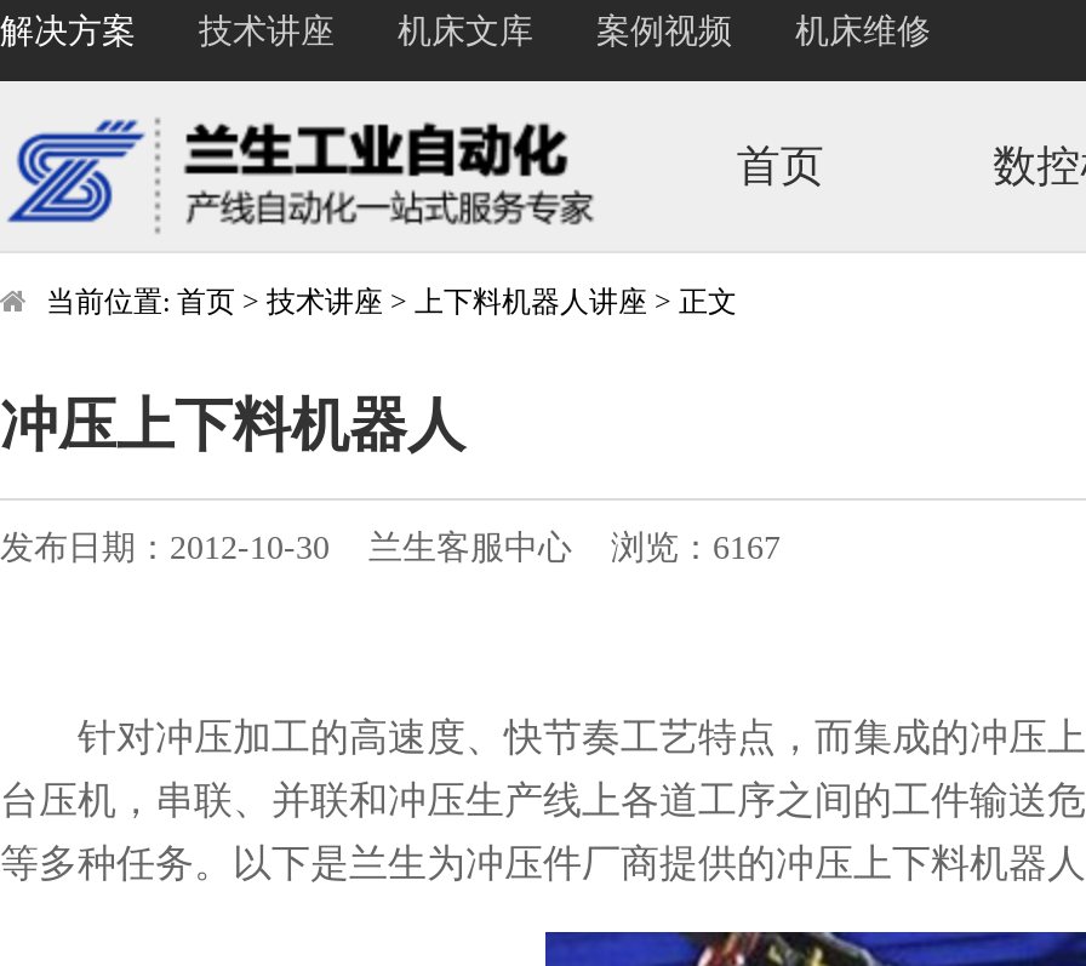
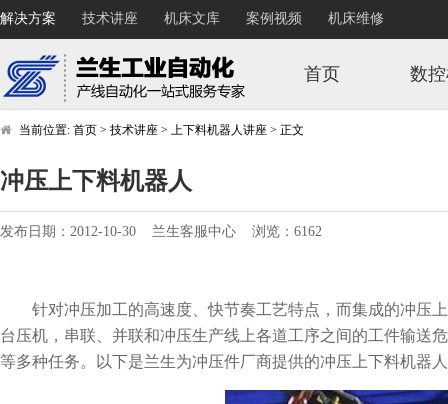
- 发布日期：2012-10-30 兰生客服中心 浏览：6167
+ 发布日期：2012-10-30 兰生客服中心 浏览：6162
